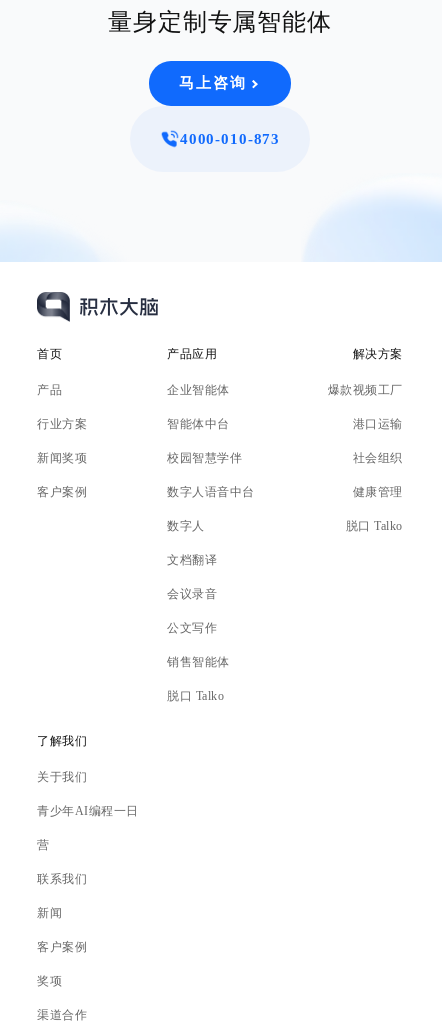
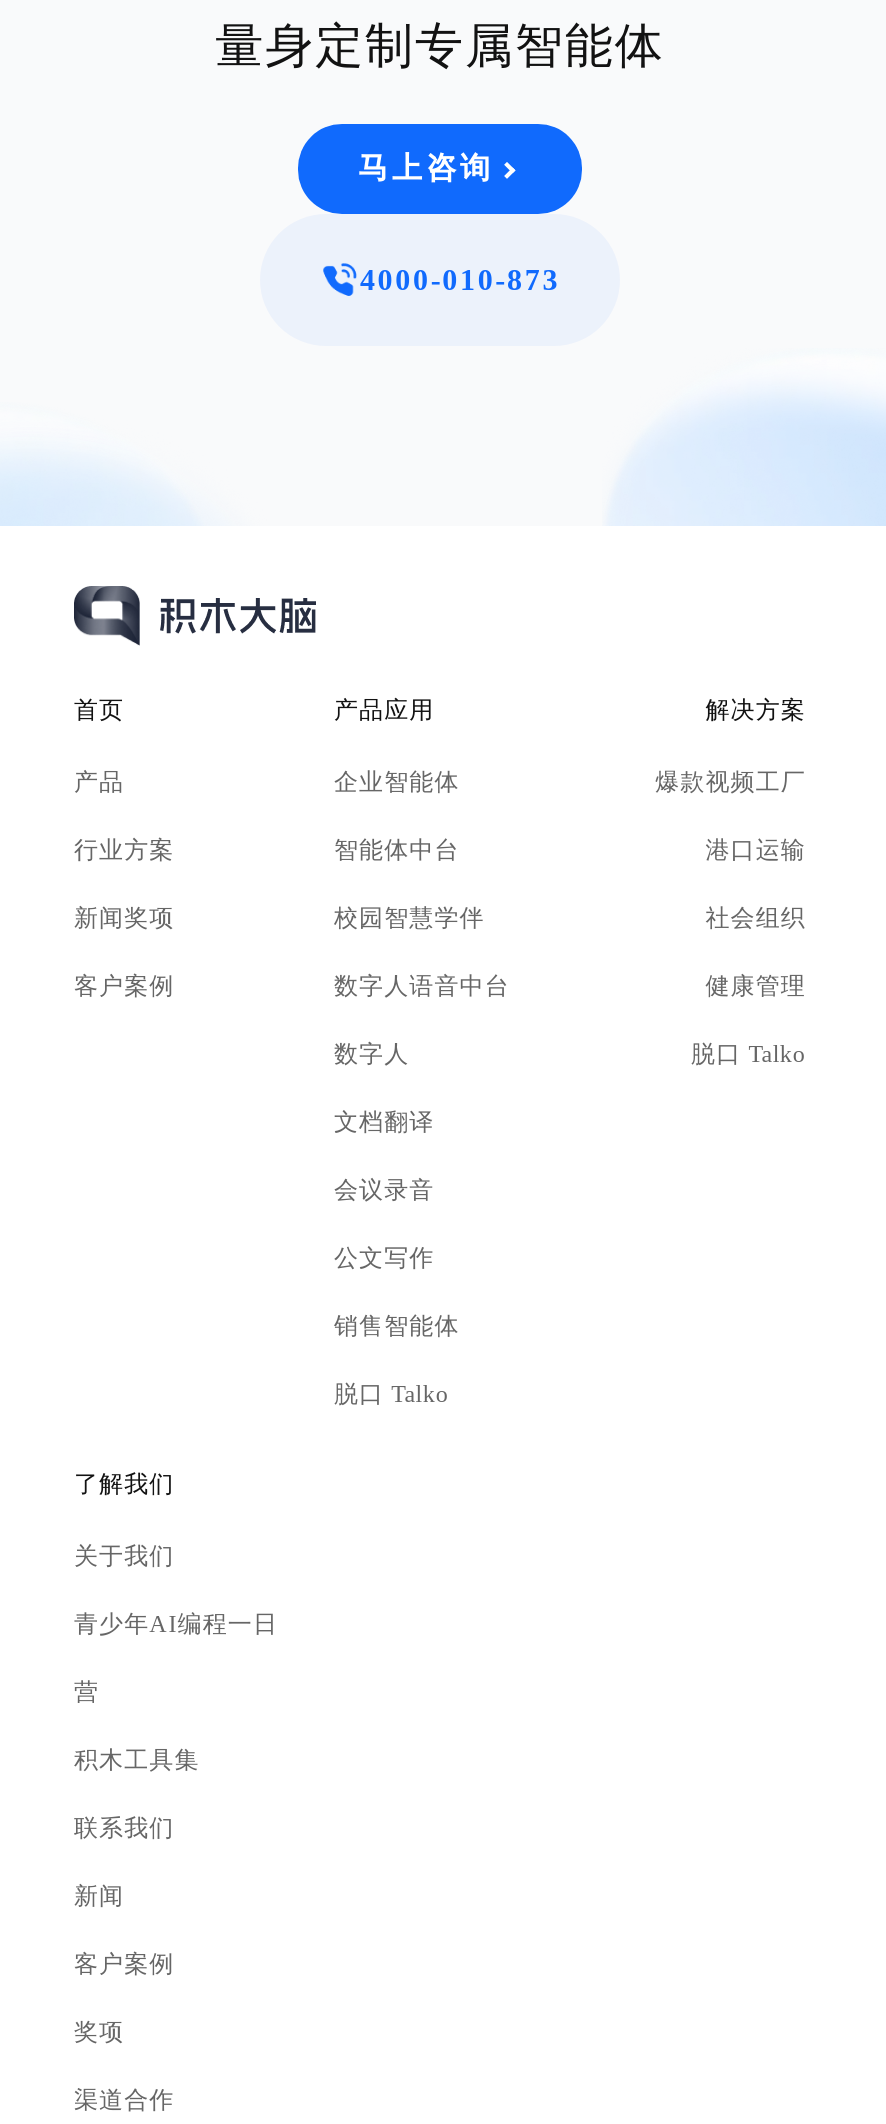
+ 积木工具集
